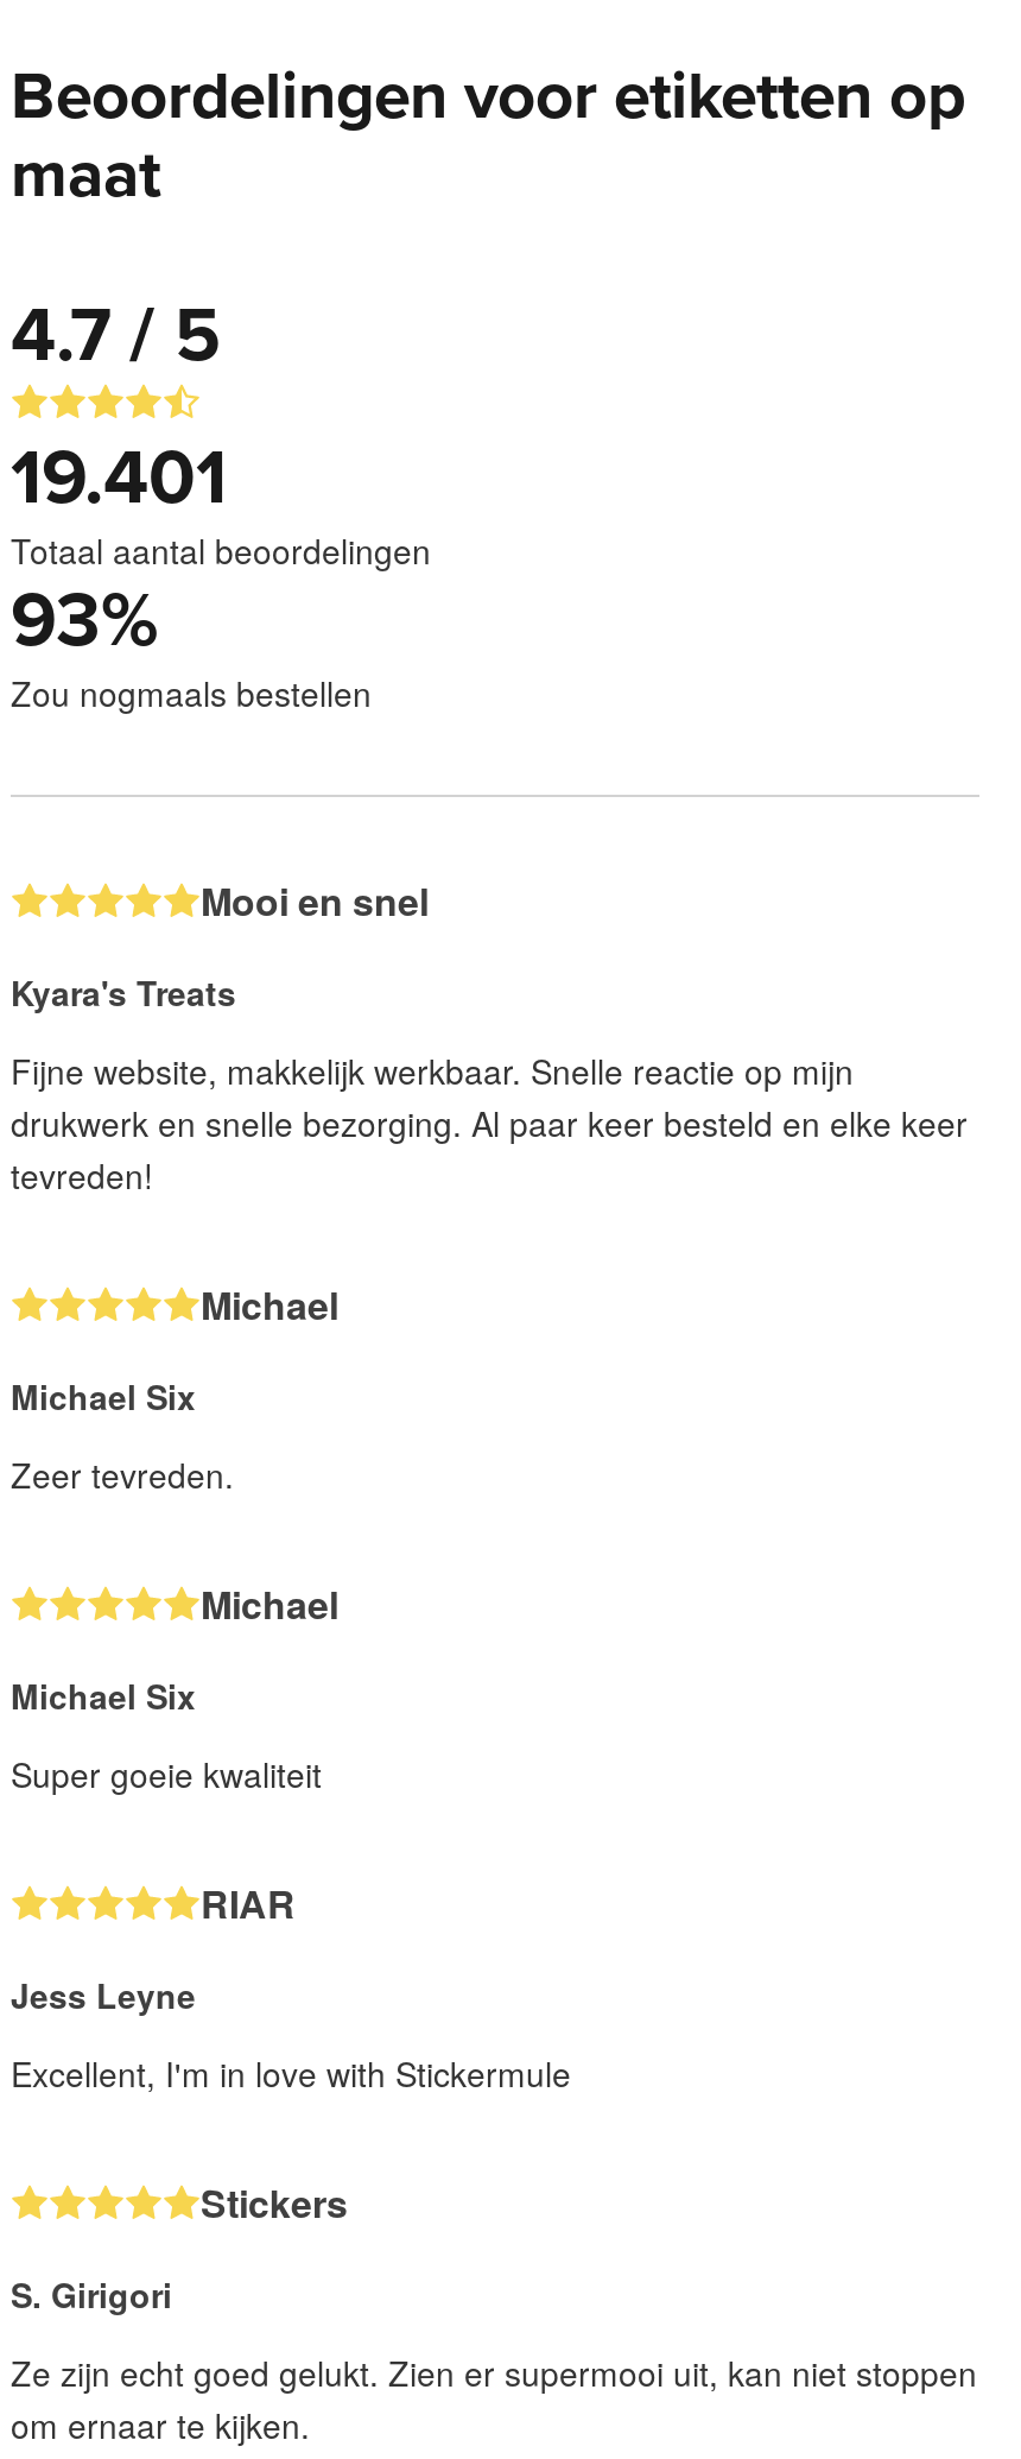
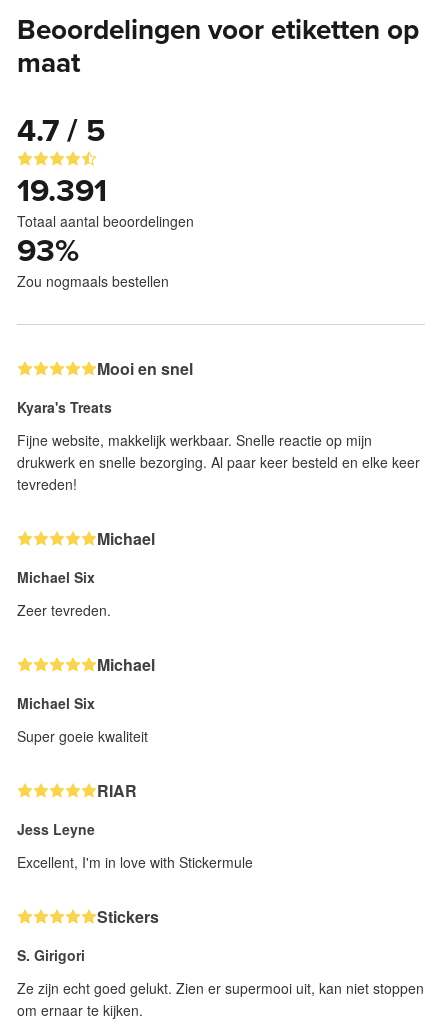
- 19.401
+ 19.391
